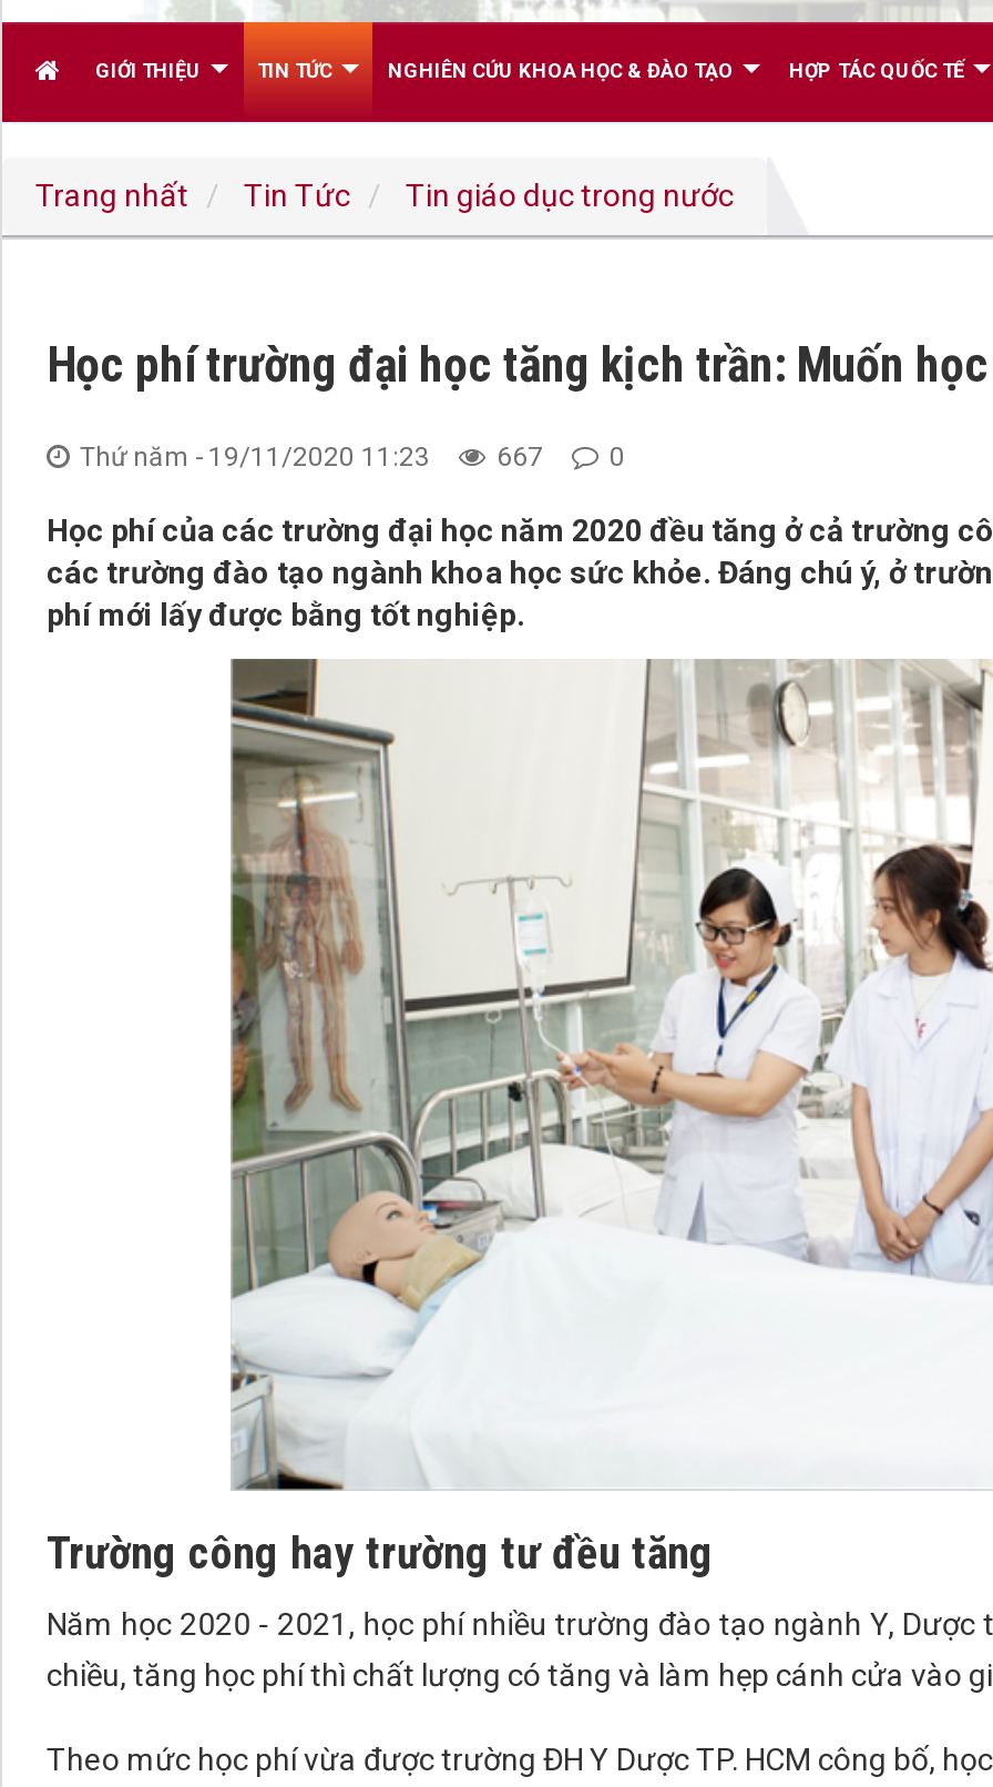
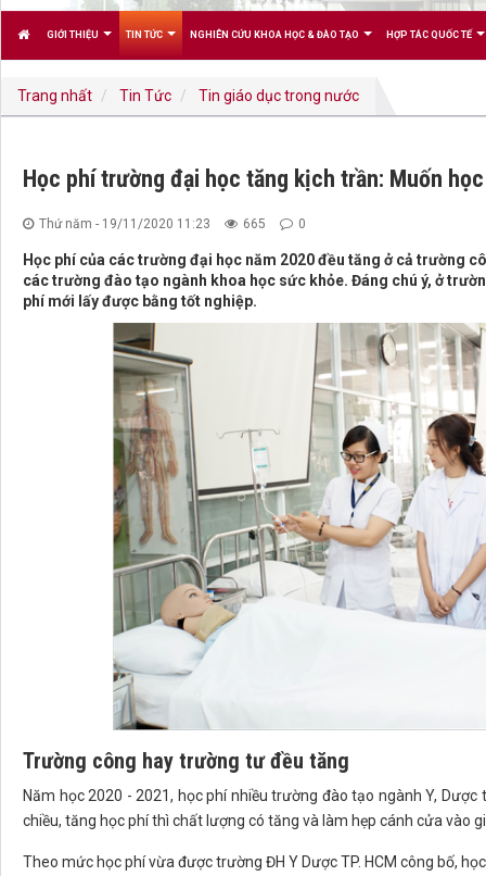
- 667
+ 665
